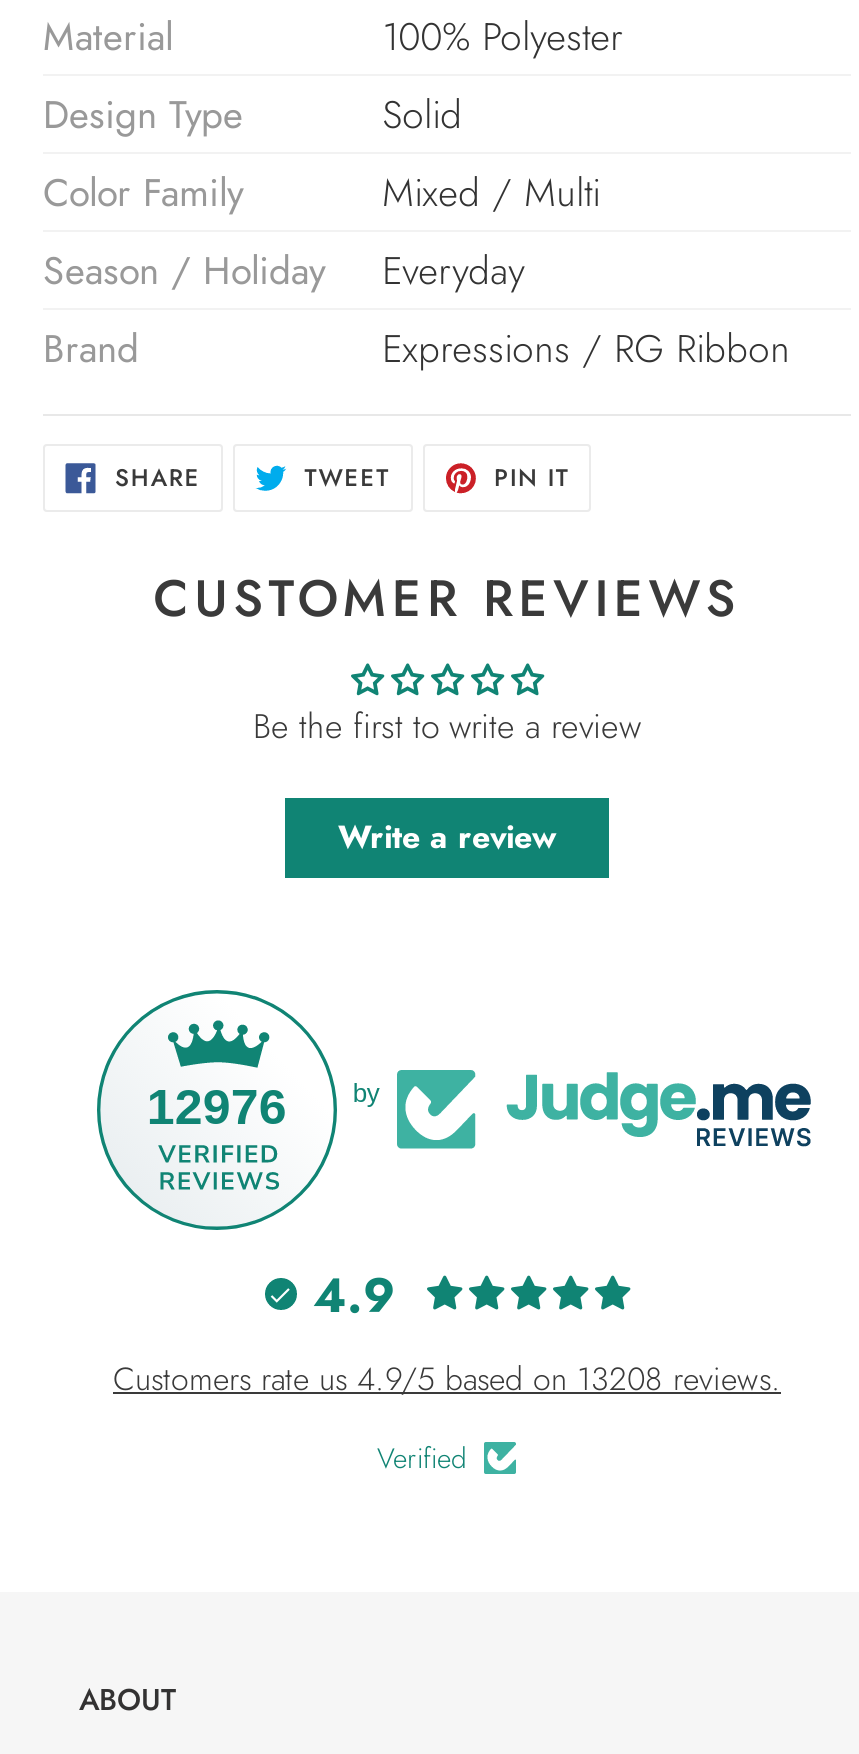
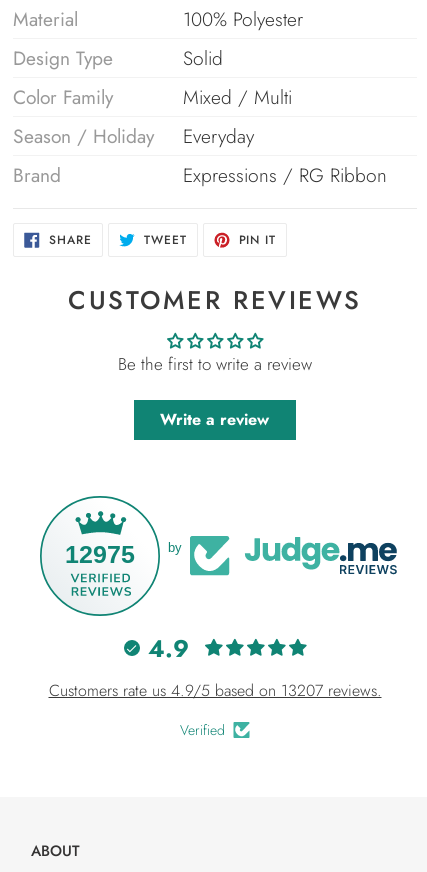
- 12976
+ 12975

- Customers rate us 4.9/5 based on 13208 reviews.
+ Customers rate us 4.9/5 based on 13207 reviews.
